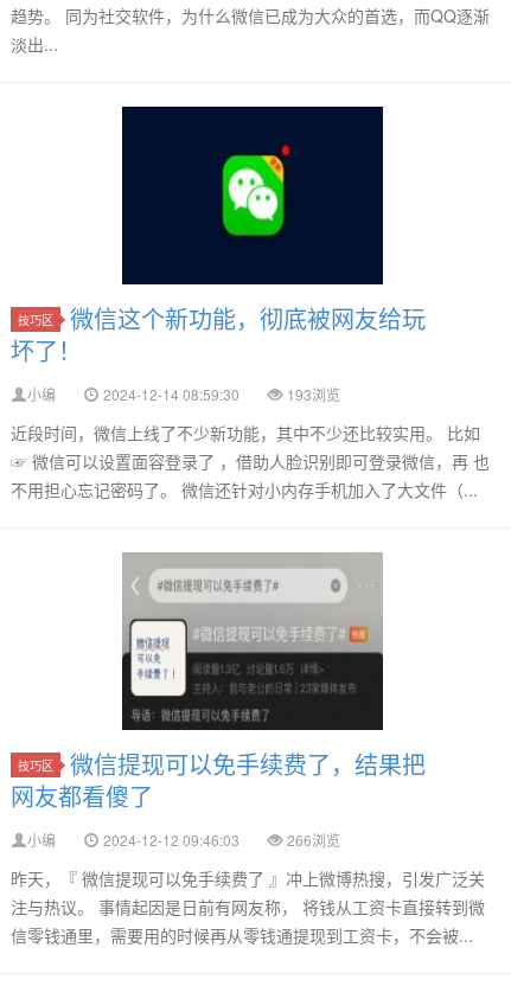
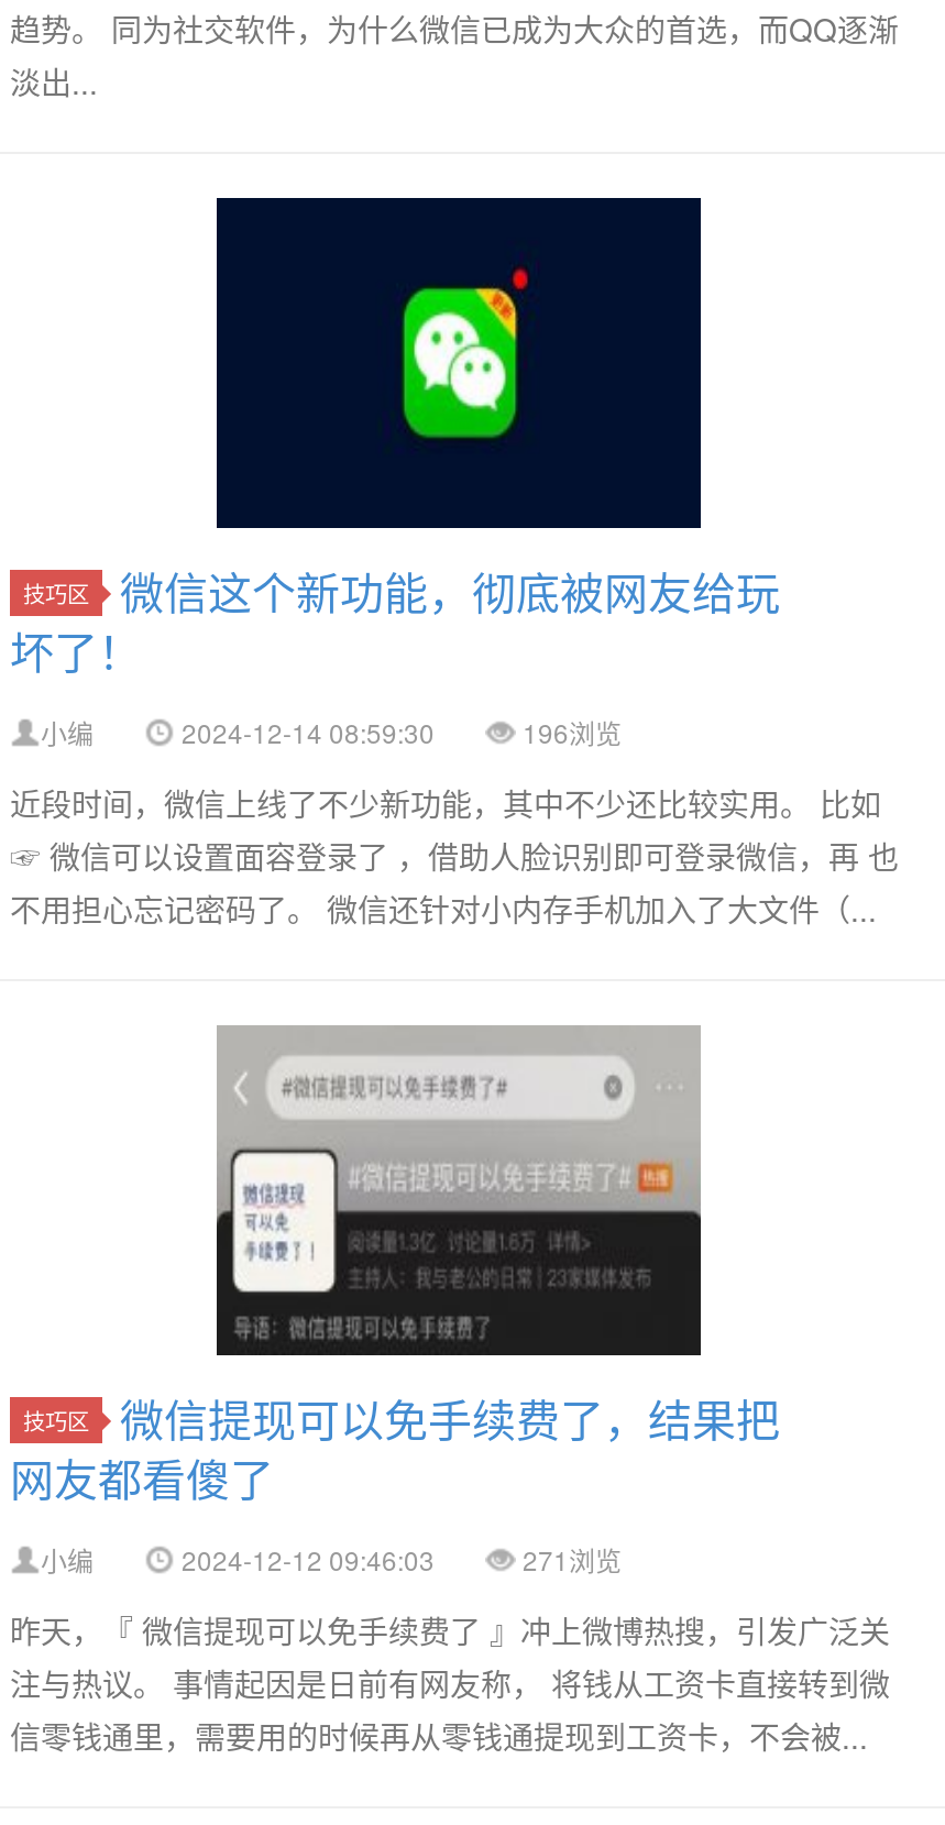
- 193浏览
+ 196浏览

- 266浏览
+ 271浏览
